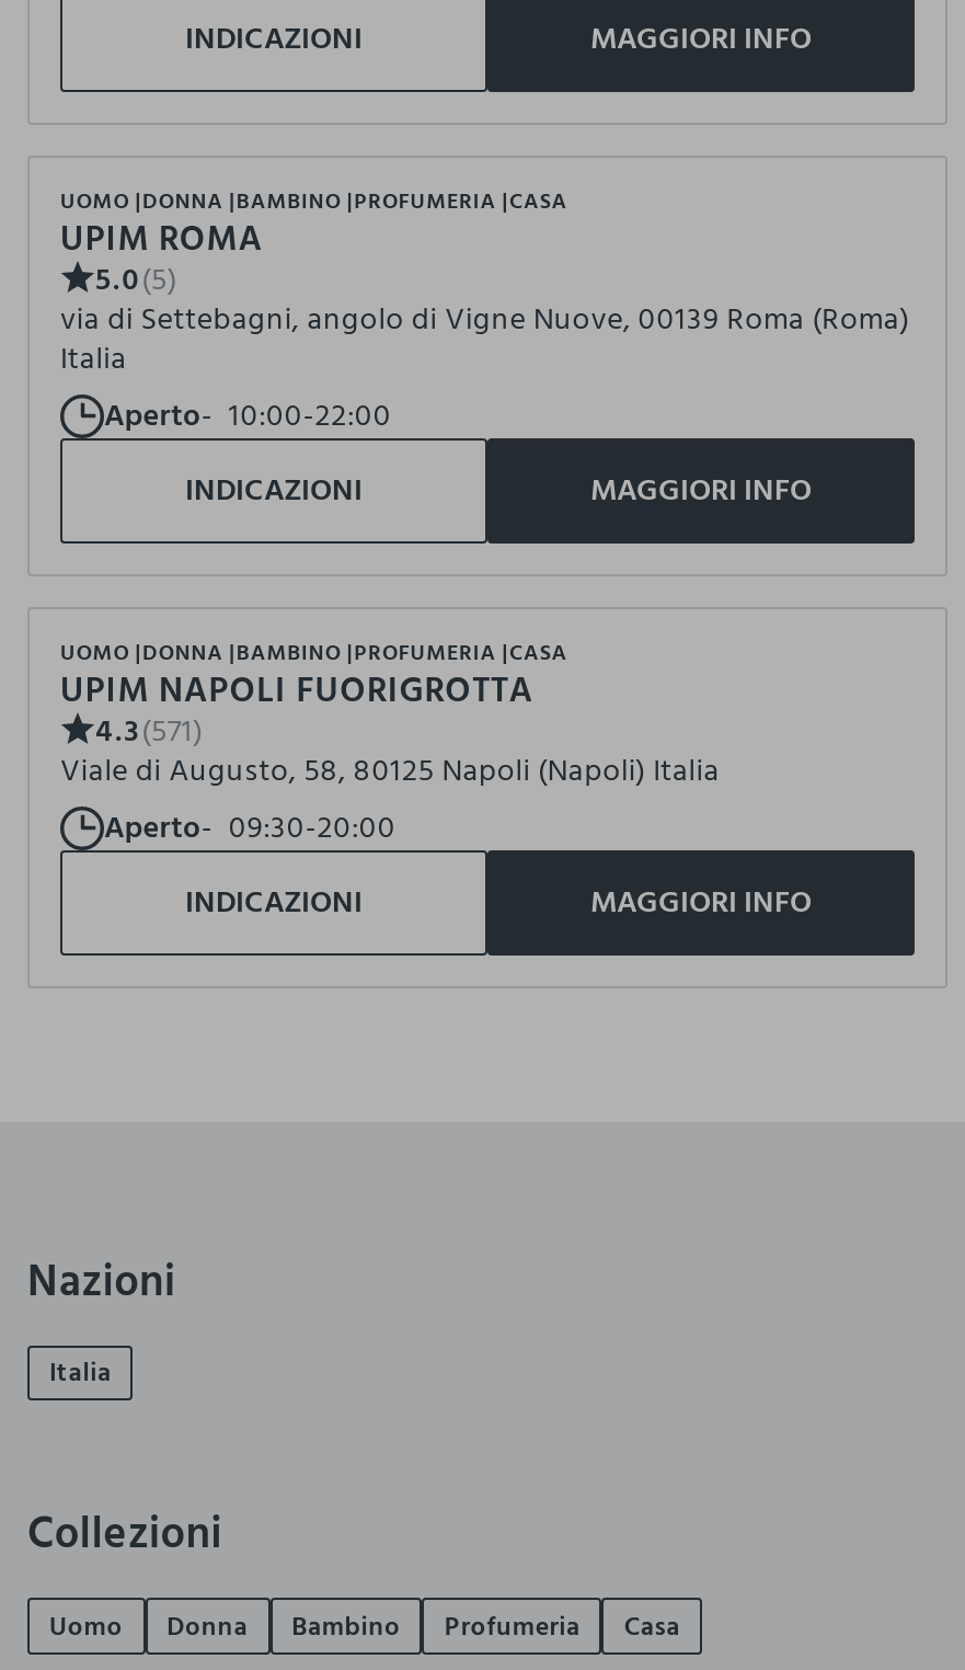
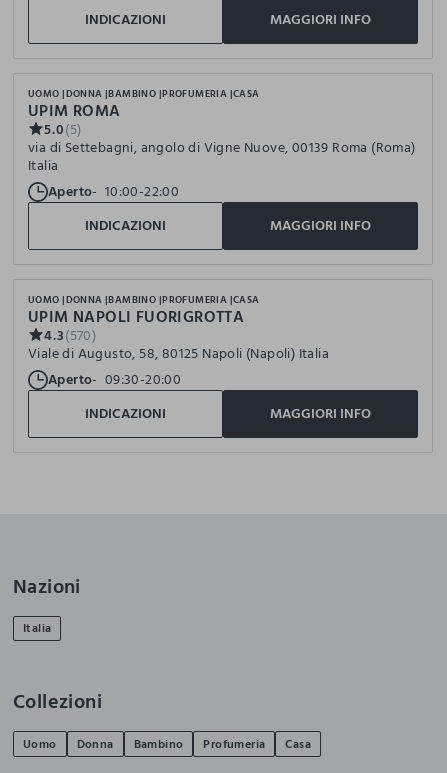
- 4.3(571)
+ 4.3(570)
